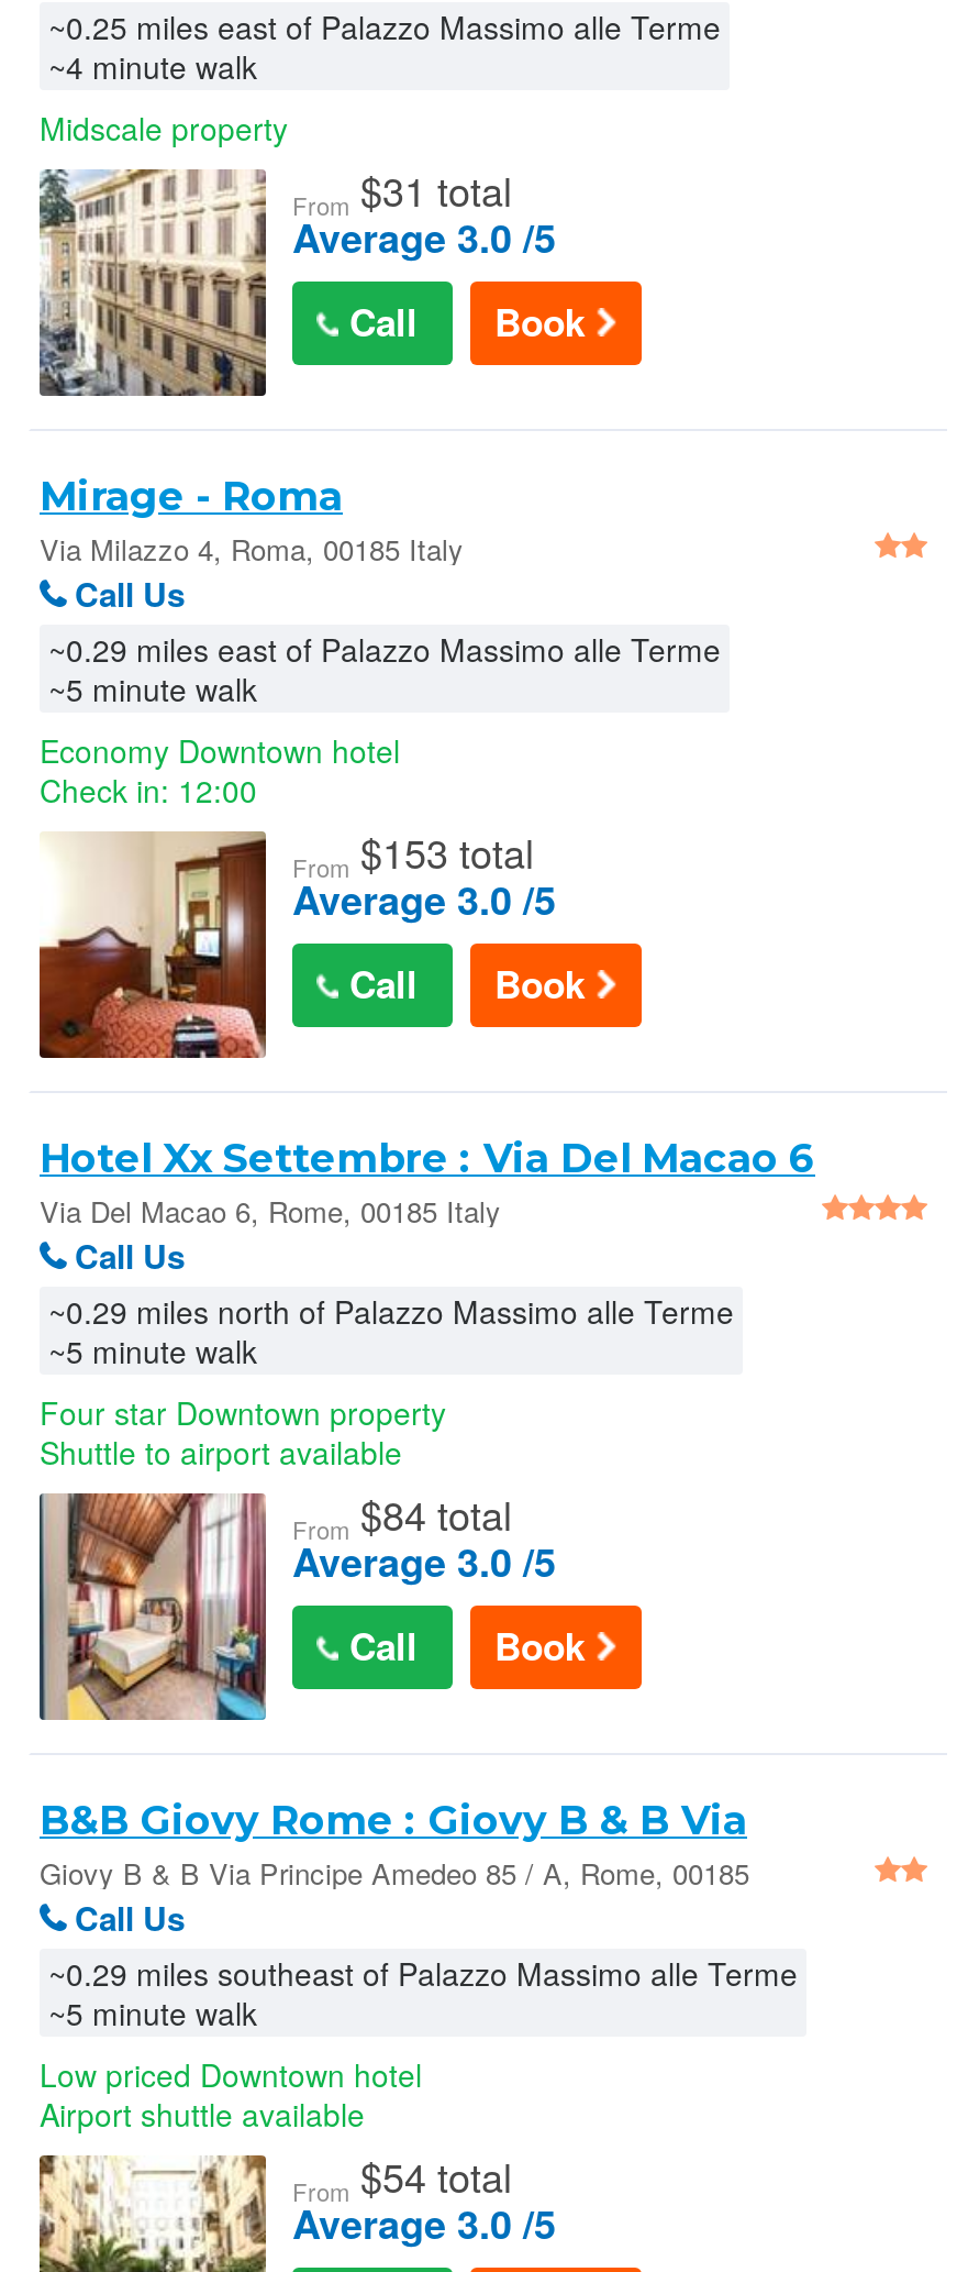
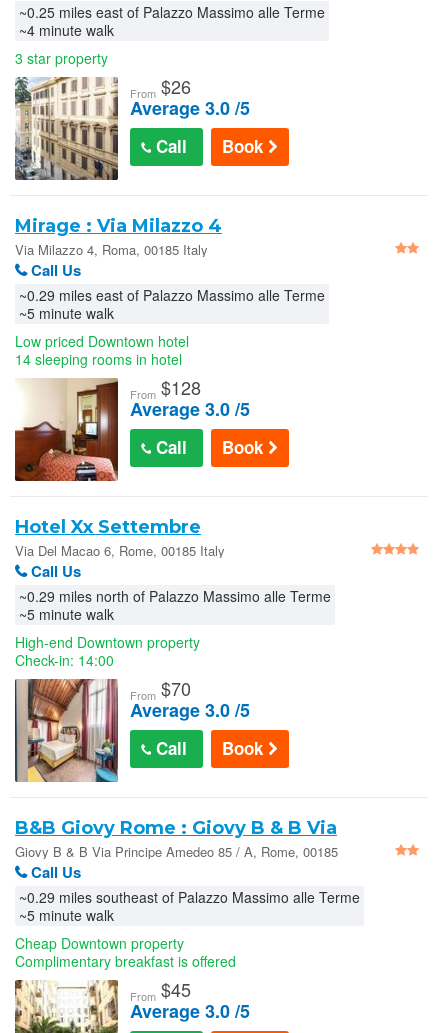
- Midscale property
- From $31 total
+ 3 star property
+ From $26

- Mirage - Roma
+ Mirage : Via Milazzo 4

- Economy Downtown hotel
- Check in: 12:00
- From $153 total
+ 14 sleeping rooms in hotel
+ From $128

- Hotel Xx Settembre : Via Del Macao 6
+ Hotel Xx Settembre

- Four star Downtown property
- Shuttle to airport available
- From $84 total
+ High-end Downtown property
+ Check-in: 14:00
+ From $70

moved up: Low priced Downtown hotel

- Airport shuttle available
- From $54 total
+ Cheap Downtown property
+ Complimentary breakfast is offered
+ From $45
